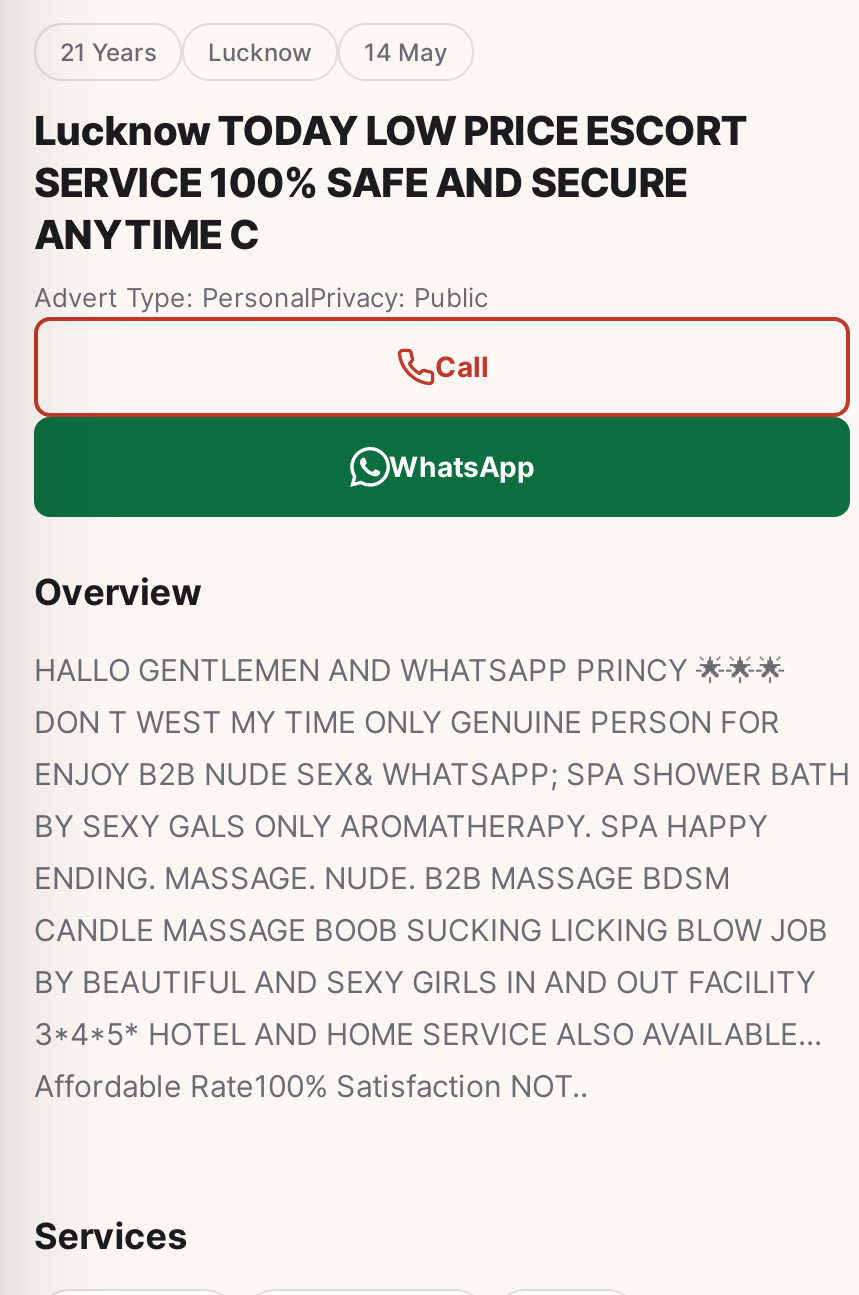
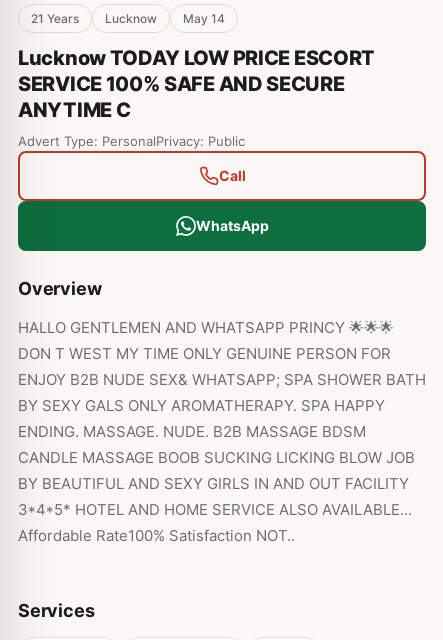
- 21 Years Lucknow 14 May
+ 21 Years Lucknow May 14
